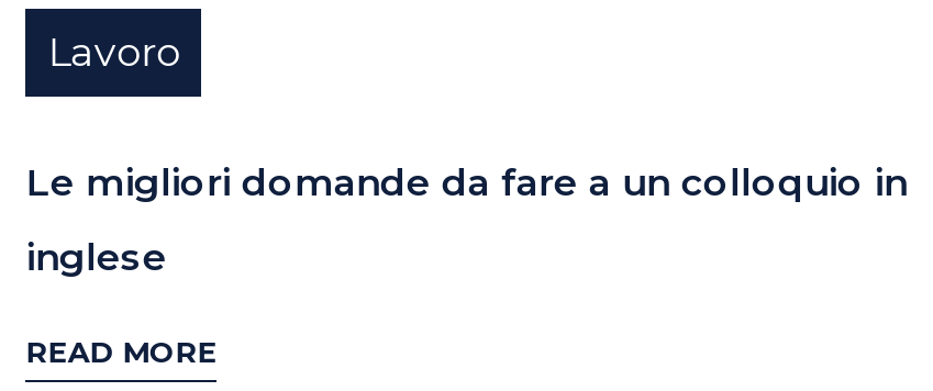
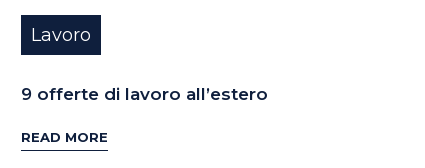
- Le migliori domande da fare a un colloquio in
- inglese
+ 9 offerte di lavoro all’estero
